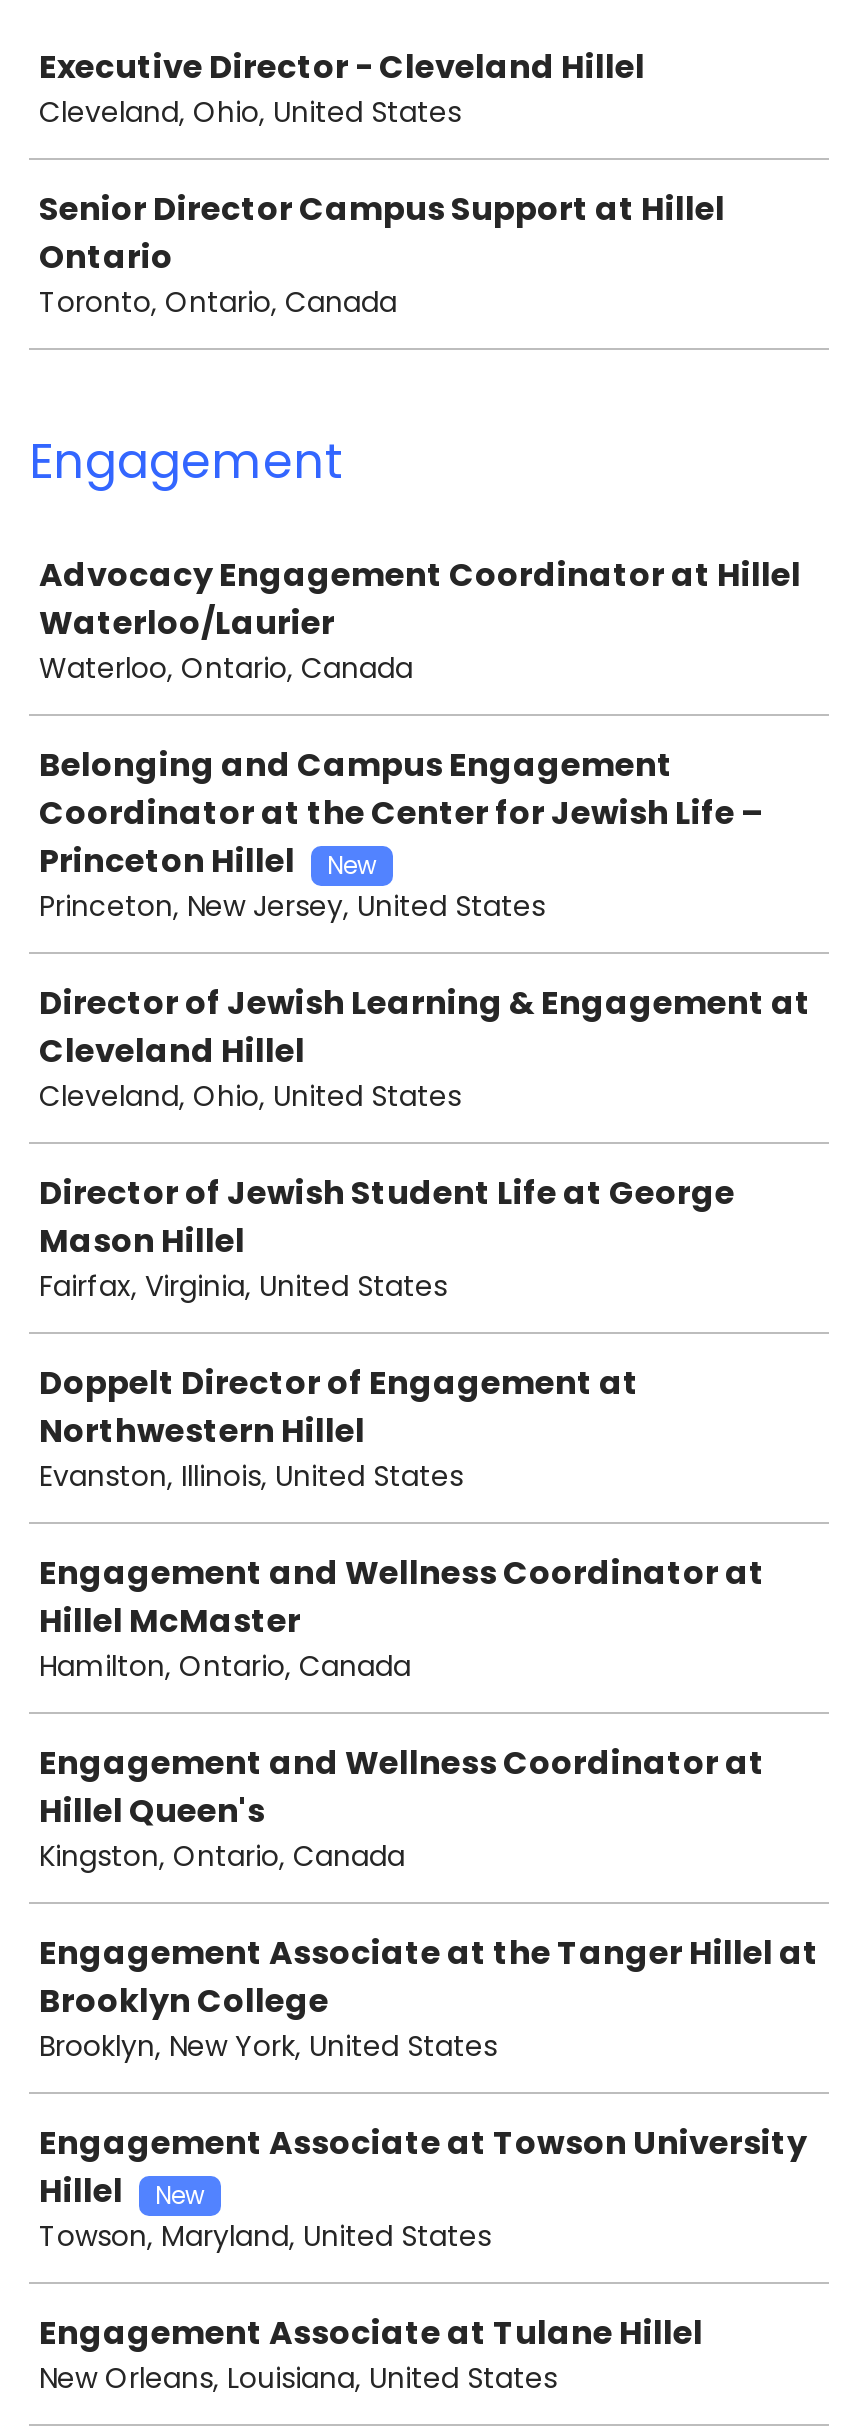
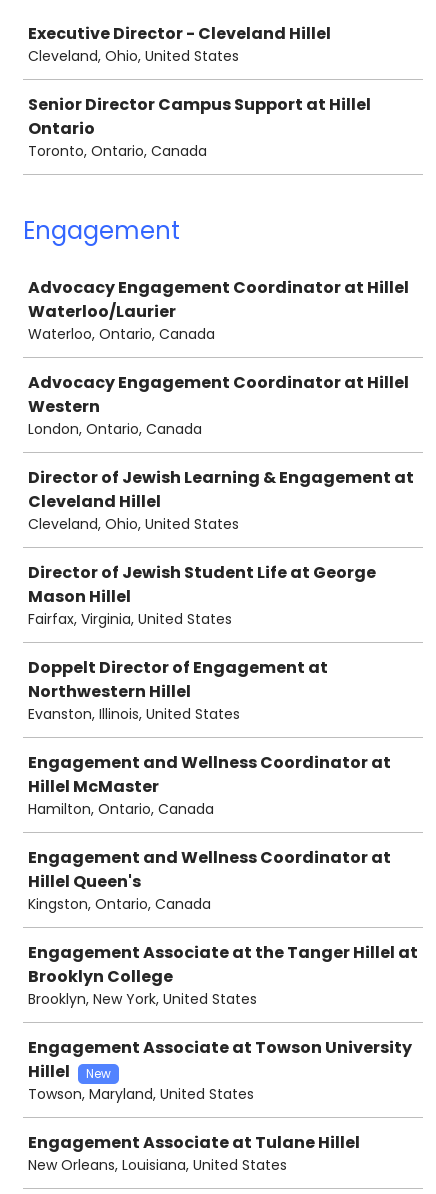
- Belonging and Campus Engagement
- Coordinator at the Center for Jewish Life –
- Princeton Hillel
- New
- Princeton, New Jersey, United States
+ Advocacy Engagement Coordinator at Hillel
+ Western
+ London, Ontario, Canada
